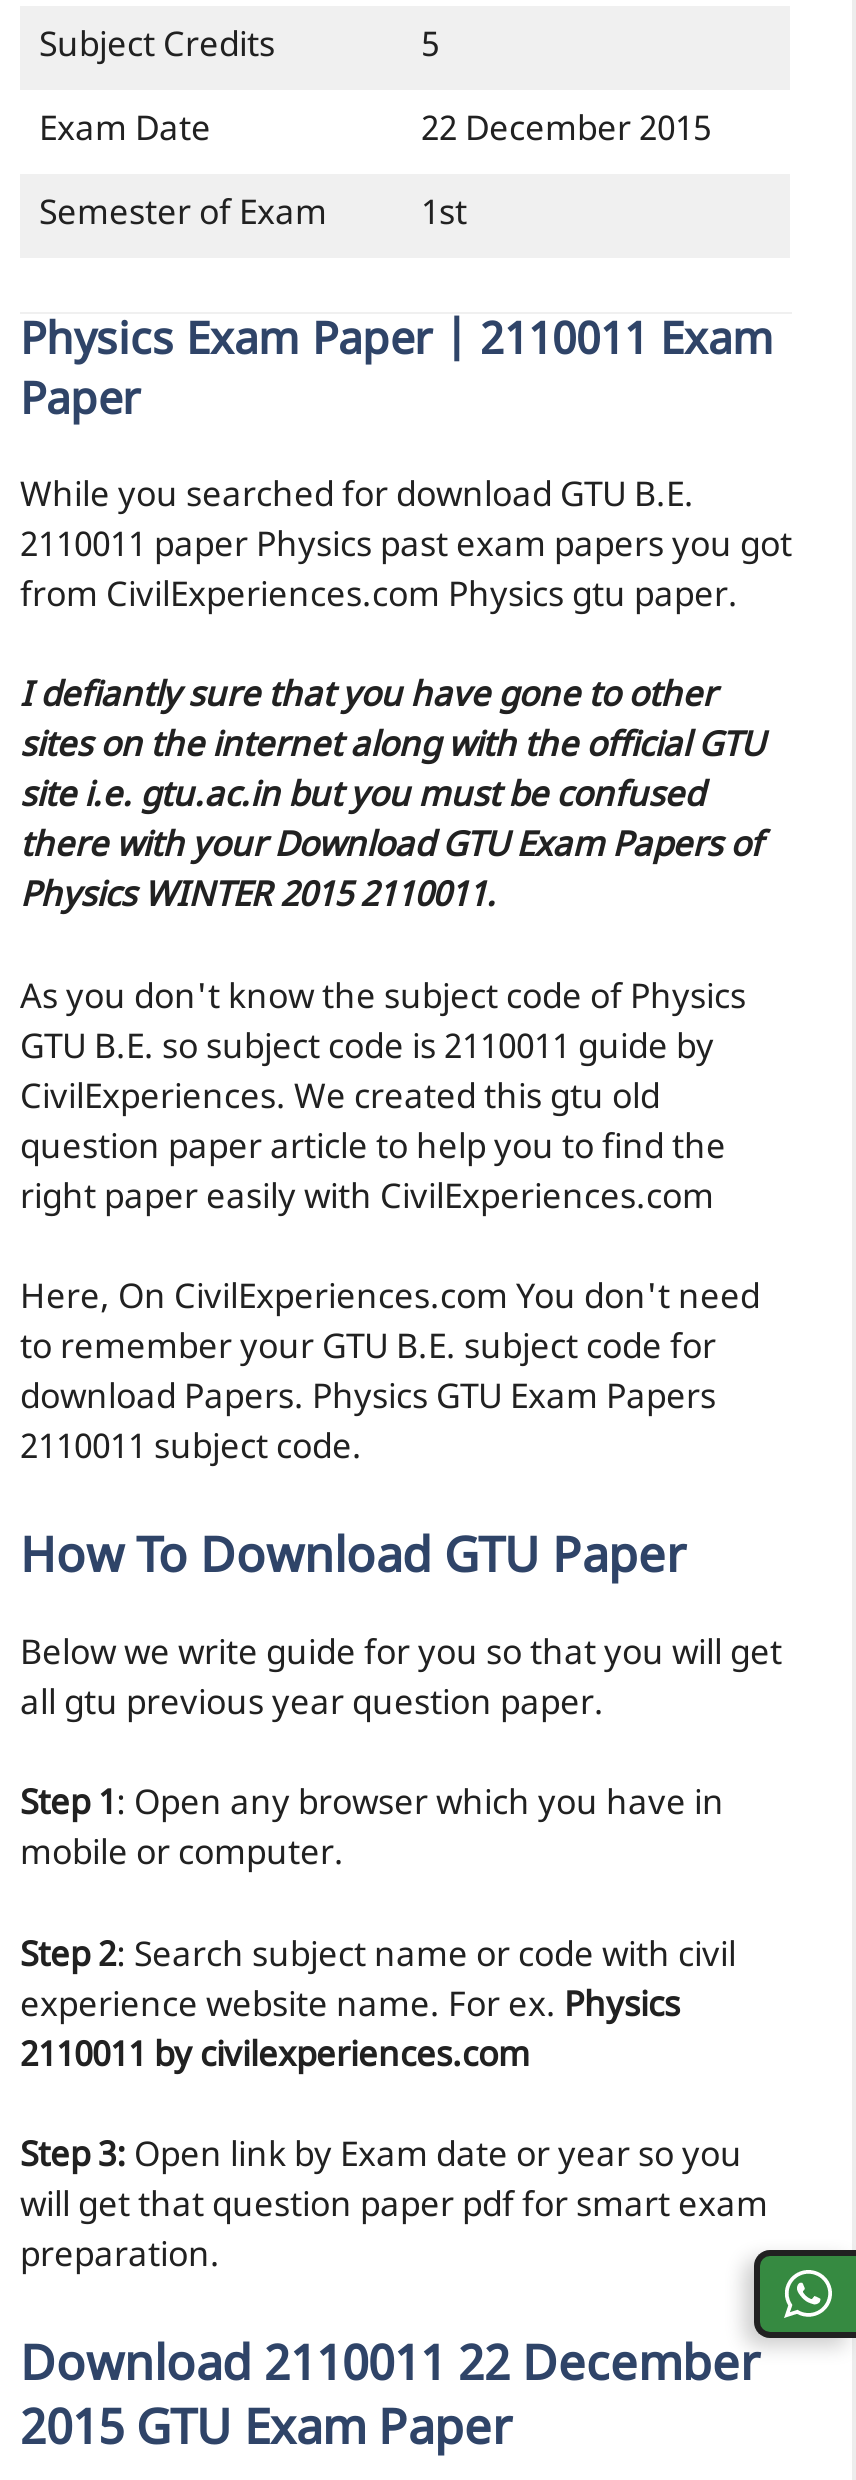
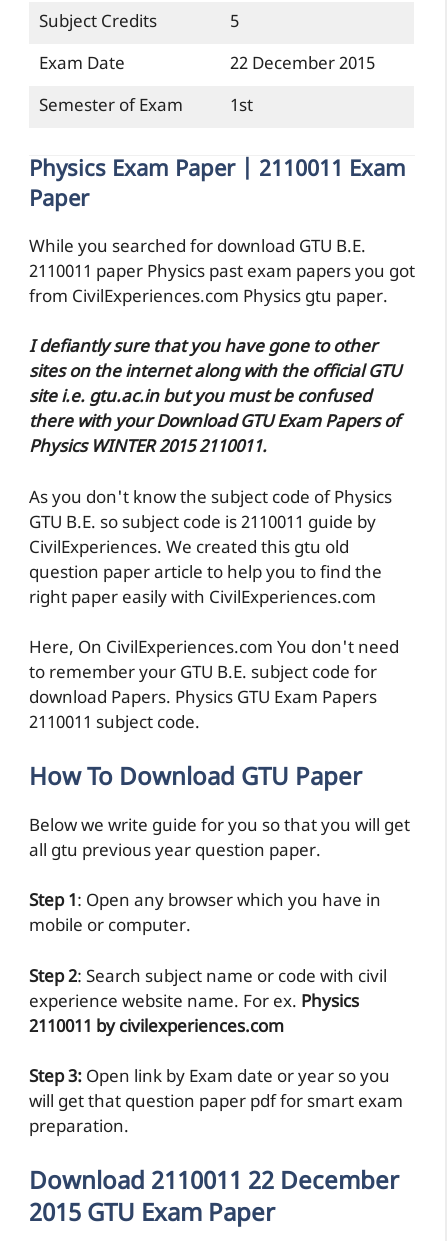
- [image]
